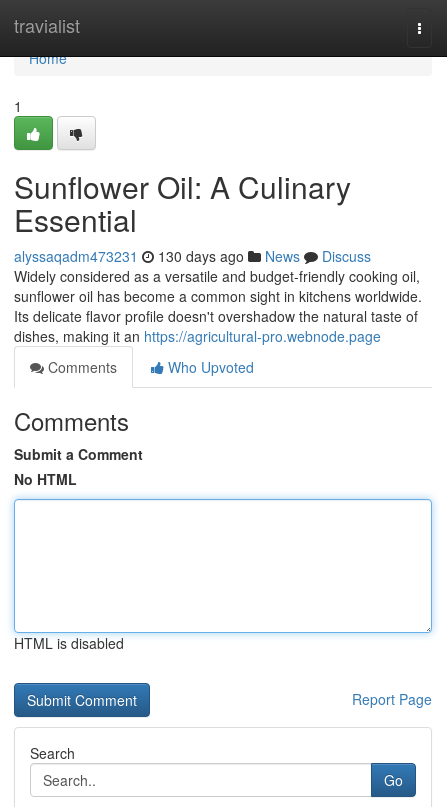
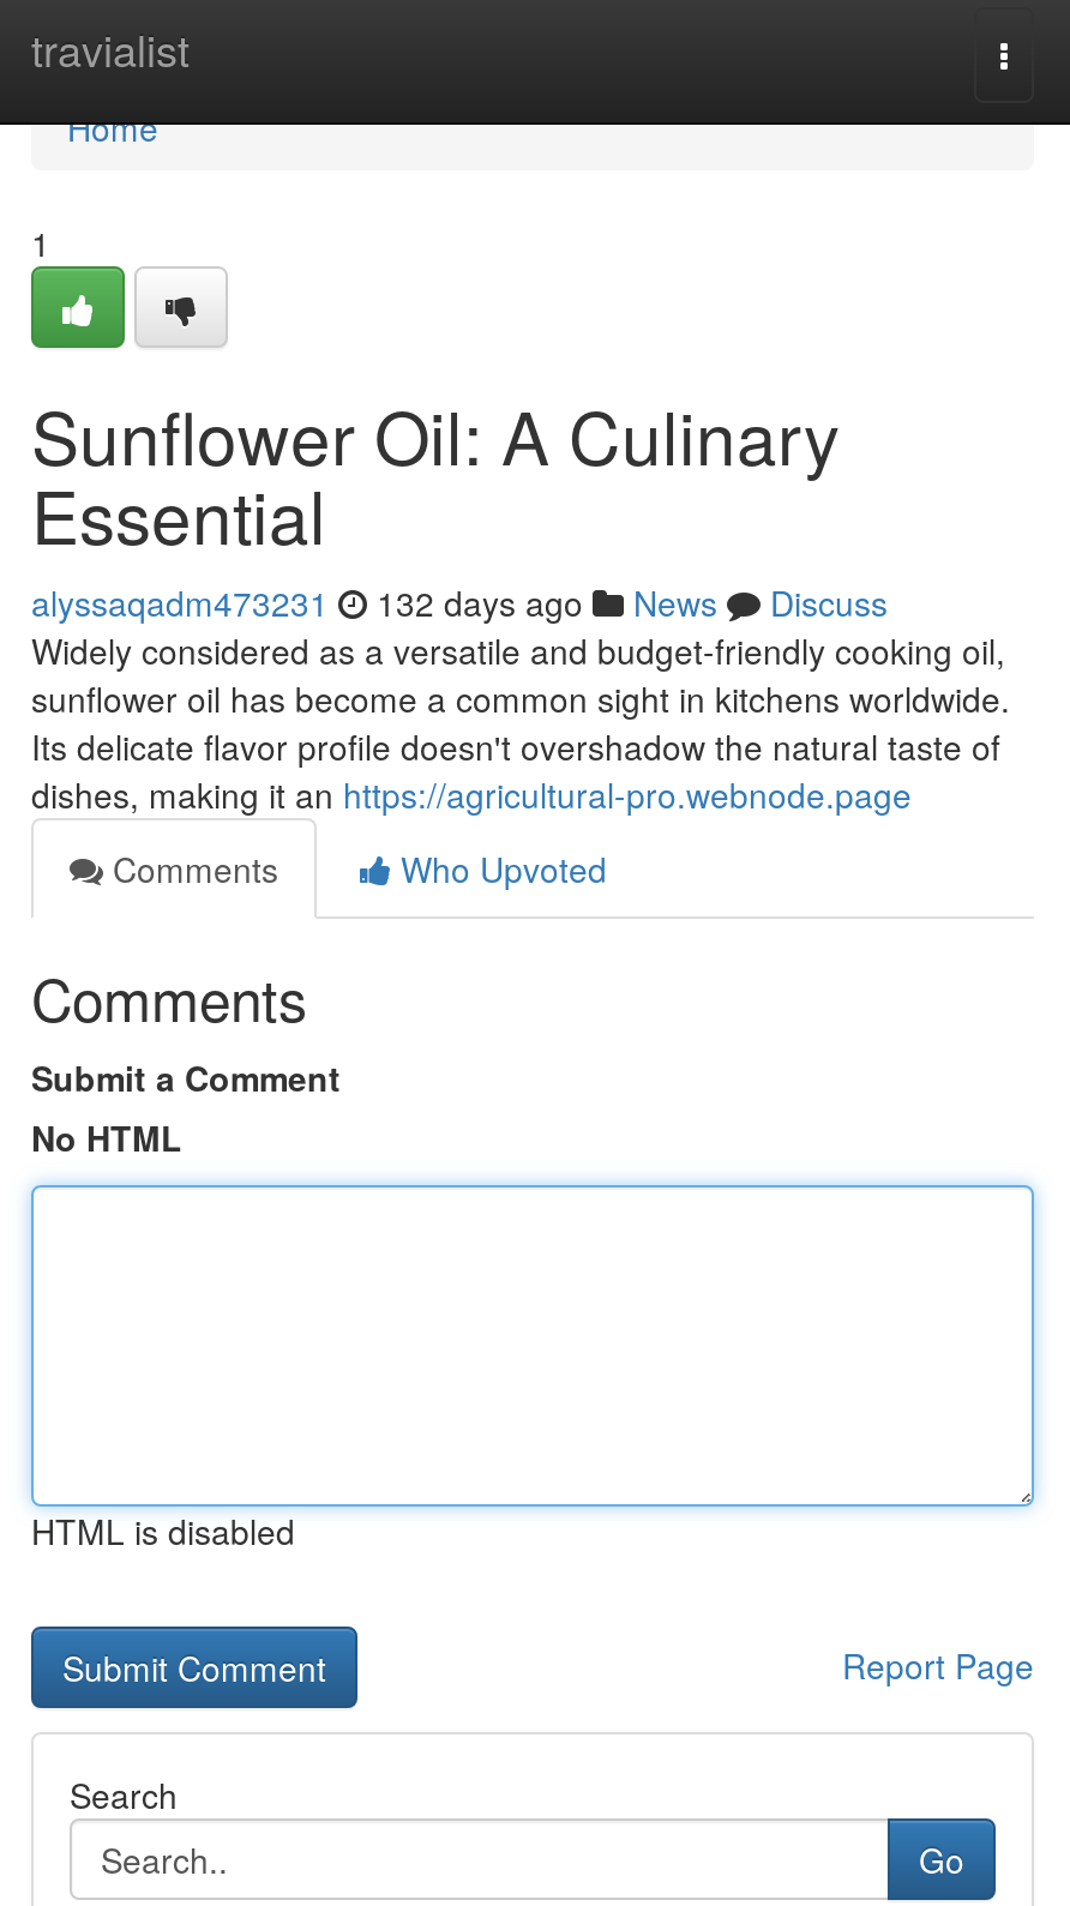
- alyssaqadm473231 130 days ago News Discuss
+ alyssaqadm473231 132 days ago News Discuss
